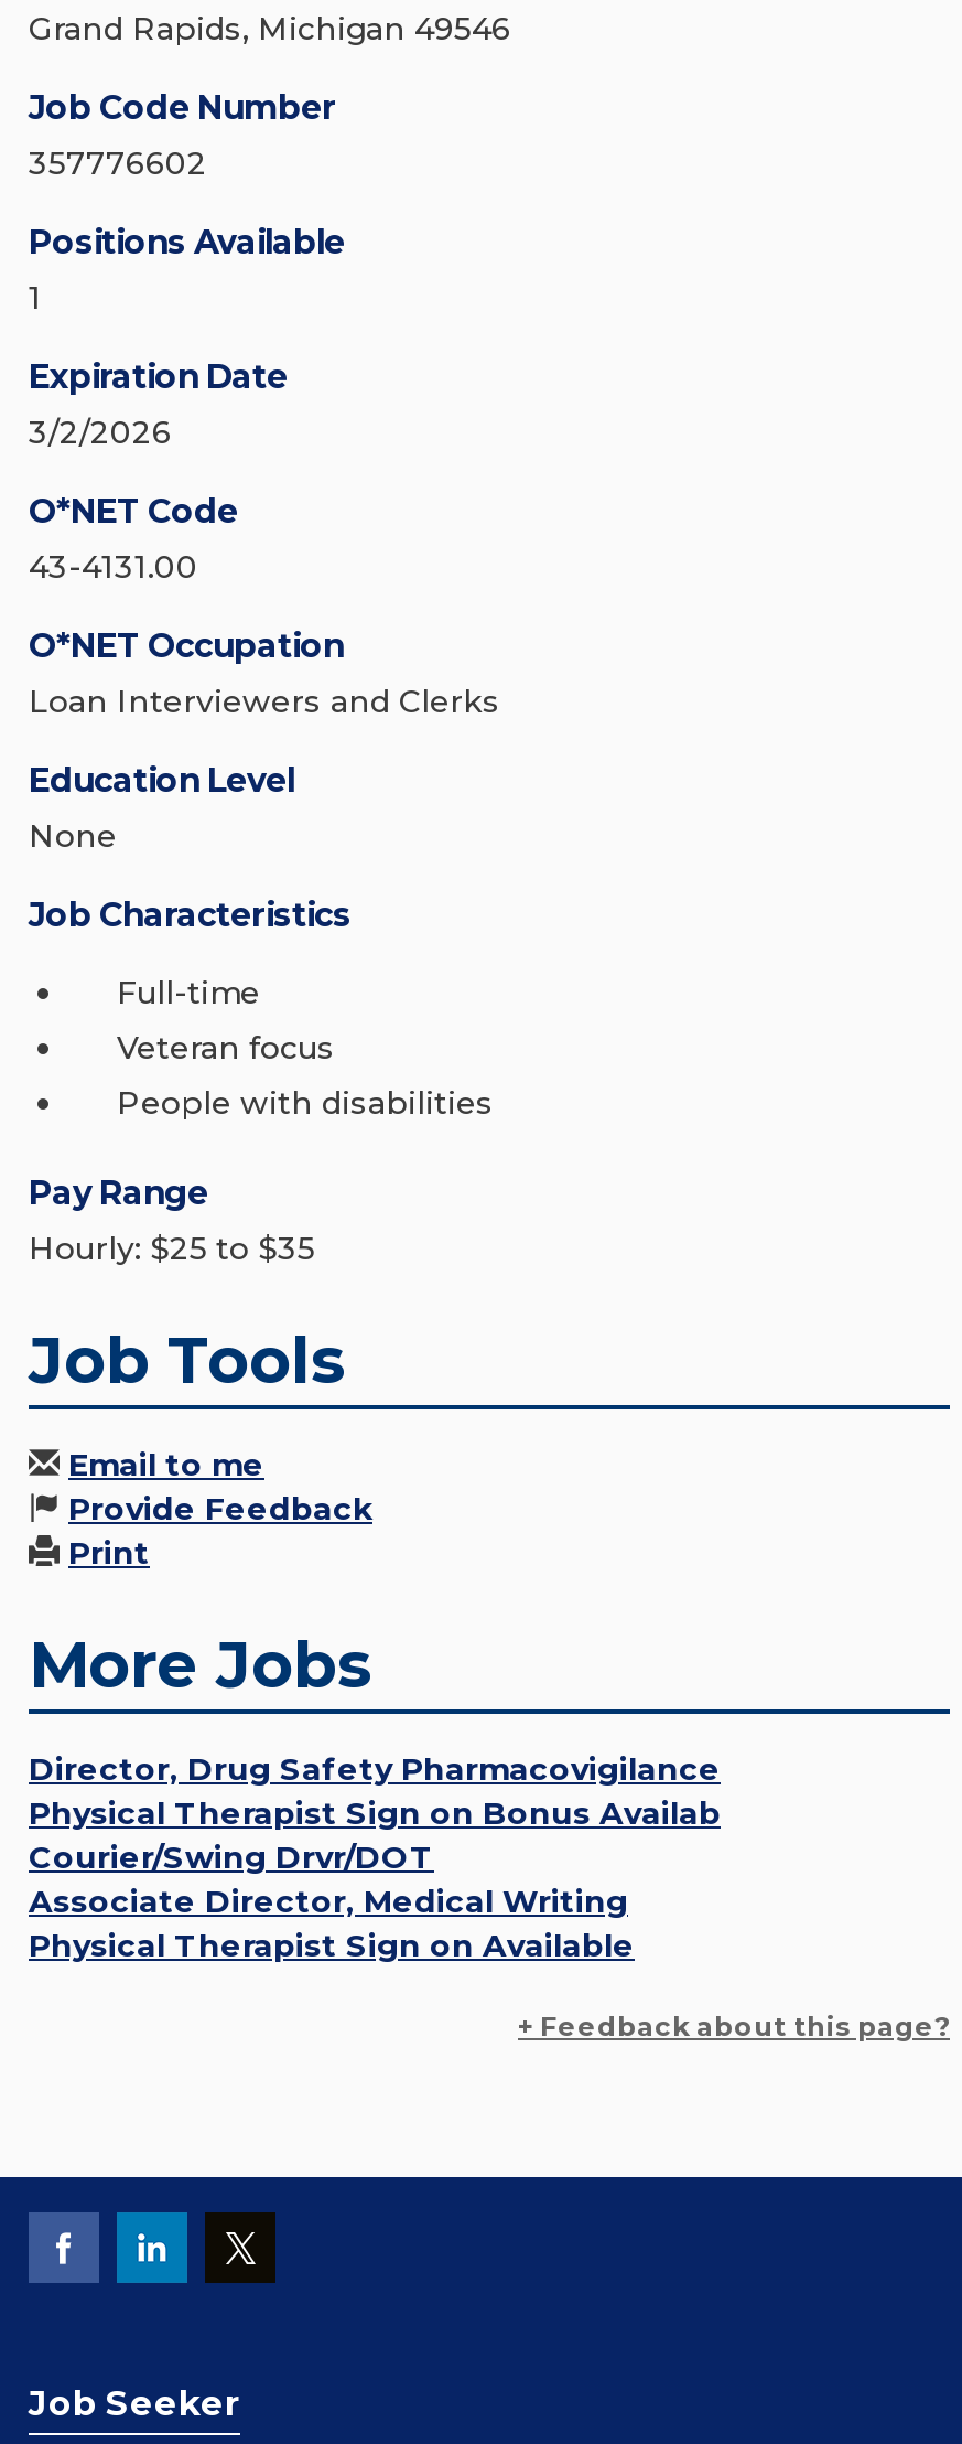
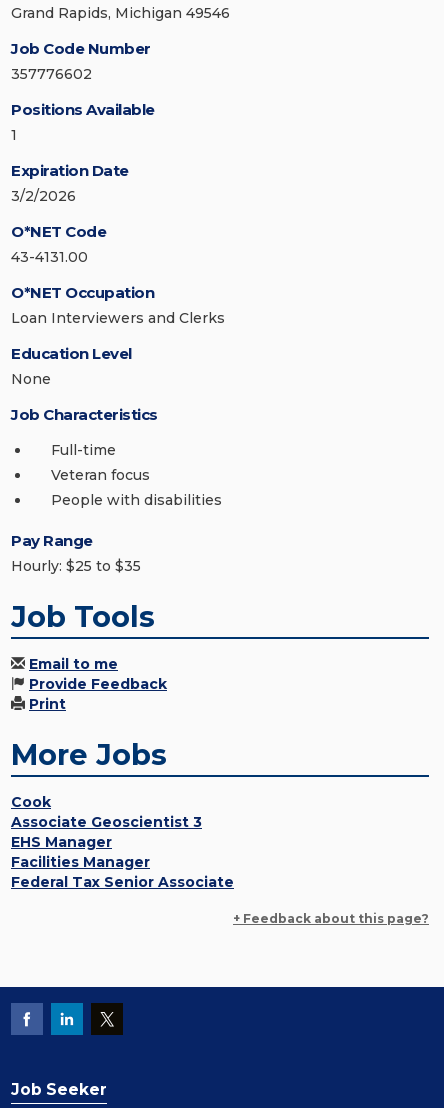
- Director, Drug Safety Pharmacovigilance
- Physical Therapist Sign on Bonus Availab
- Courier/Swing Drvr/DOT
- Associate Director, Medical Writing
- Physical Therapist Sign on Available
+ Cook
+ Associate Geoscientist 3
+ EHS Manager
+ Facilities Manager
+ Federal Tax Senior Associate
